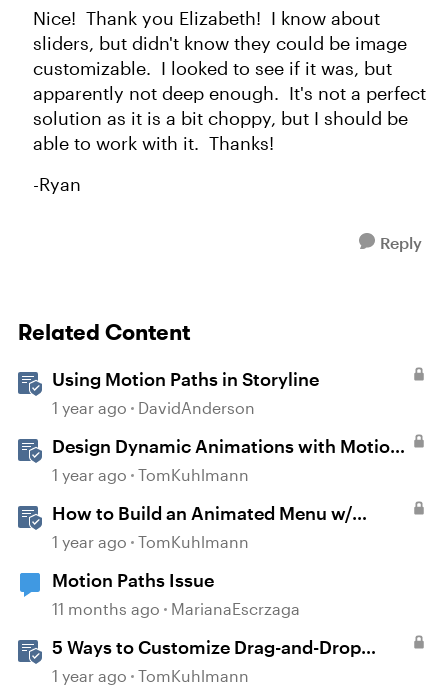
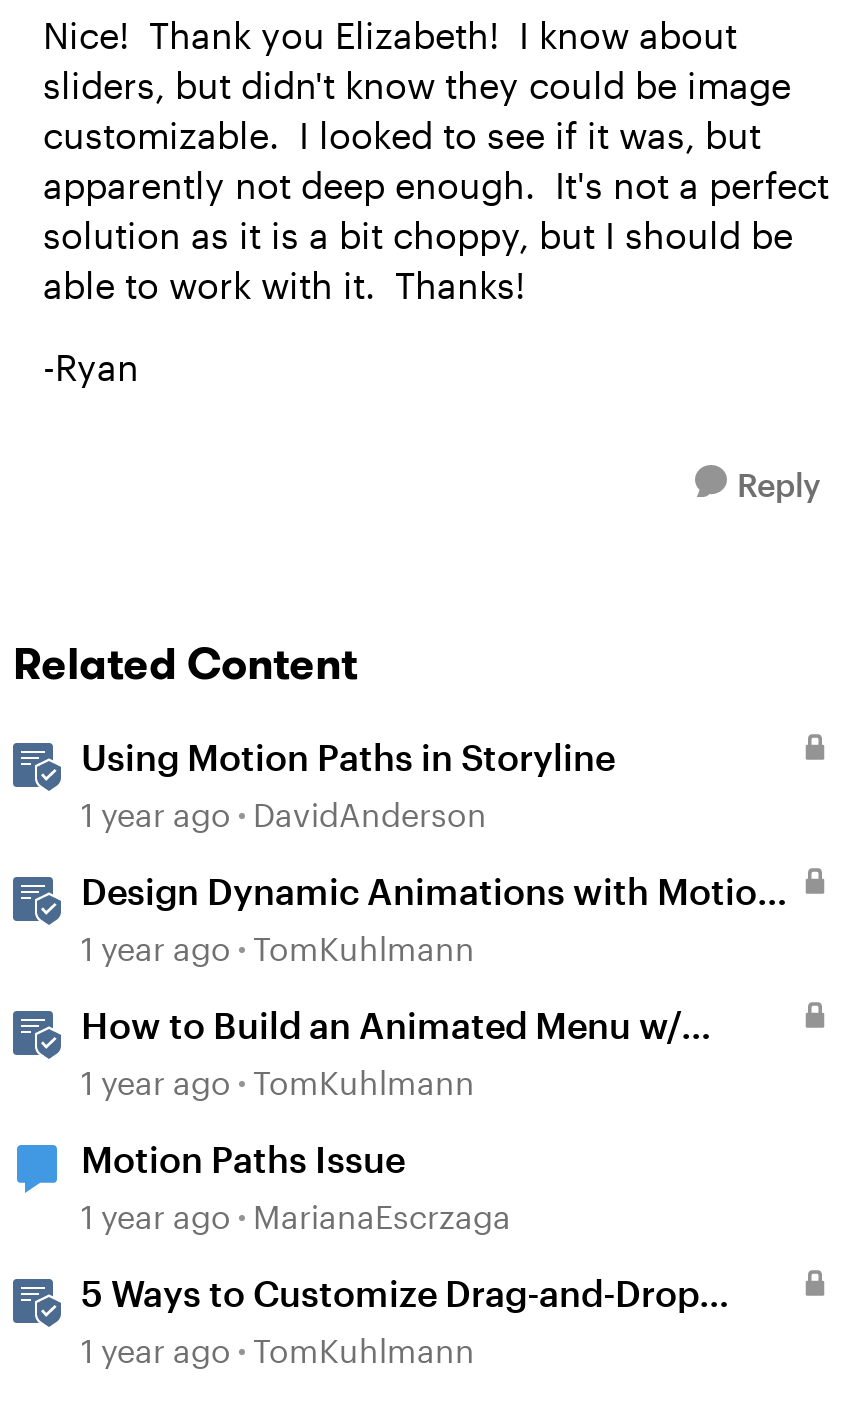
- 11 months ago MarianaEscrzaga
+ 1 year ago MarianaEscrzaga
